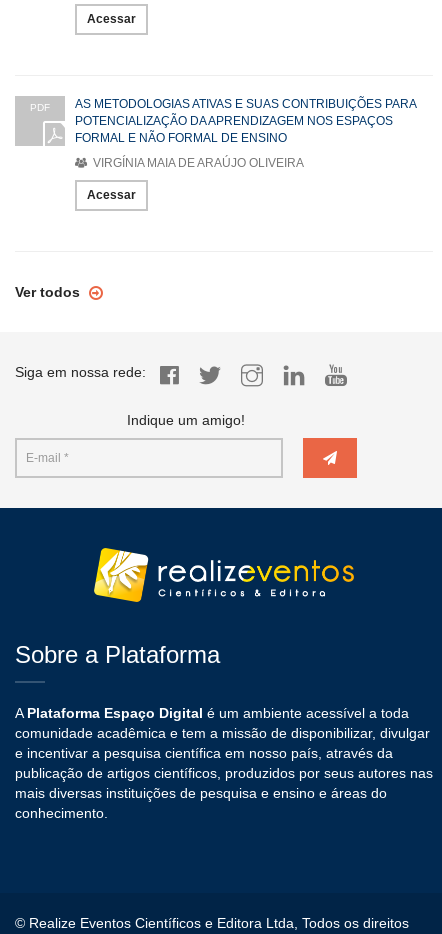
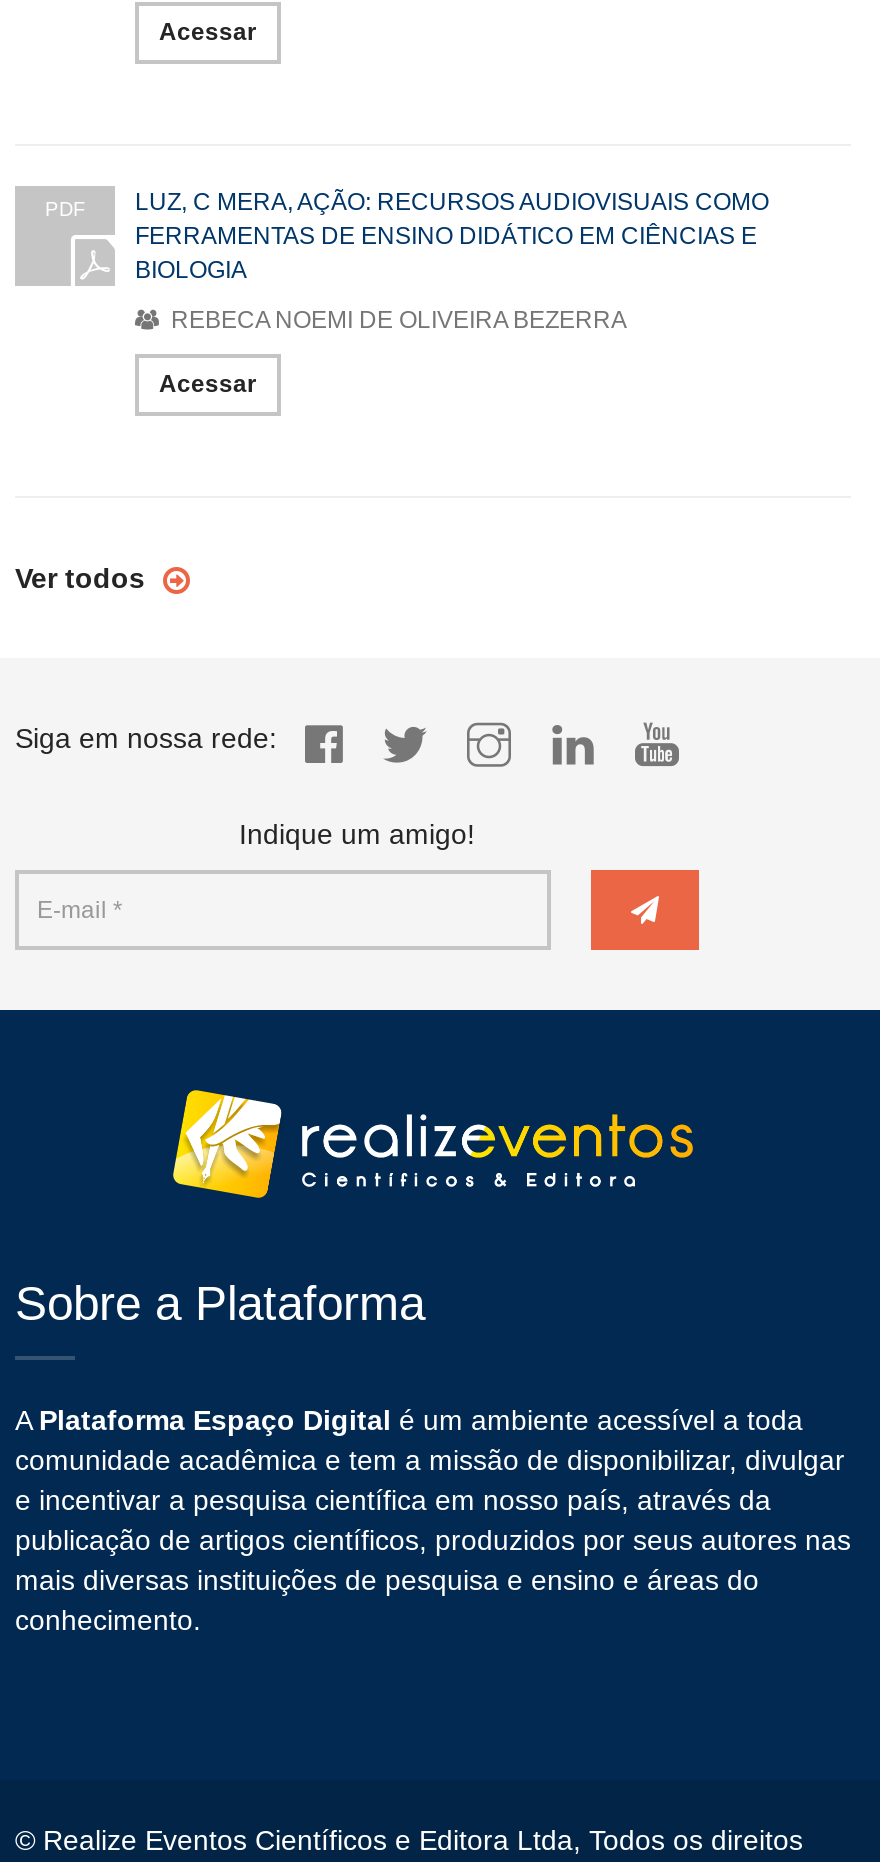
- AS METODOLOGIAS ATIVAS E SUAS CONTRIBUIÇÕES PARA
- POTENCIALIZAÇÃO DA APRENDIZAGEM NOS ESPAÇOS
- FORMAL E NÃO FORMAL DE ENSINO
+ LUZ, C MERA, AÇÃO: RECURSOS AUDIOVISUAIS COMO
+ FERRAMENTAS DE ENSINO DIDÁTICO EM CIÊNCIAS E
+ BIOLOGIA

- VIRGÍNIA MAIA DE ARAÚJO OLIVEIRA
+ REBECA NOEMI DE OLIVEIRA BEZERRA
